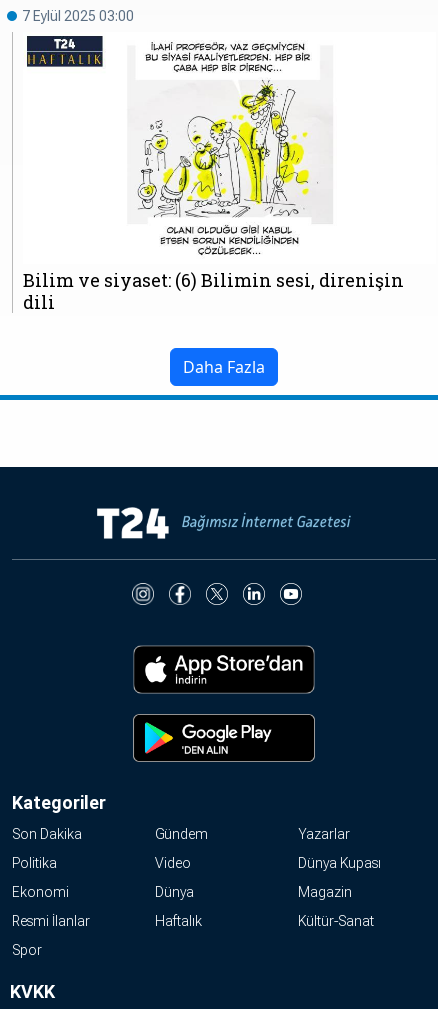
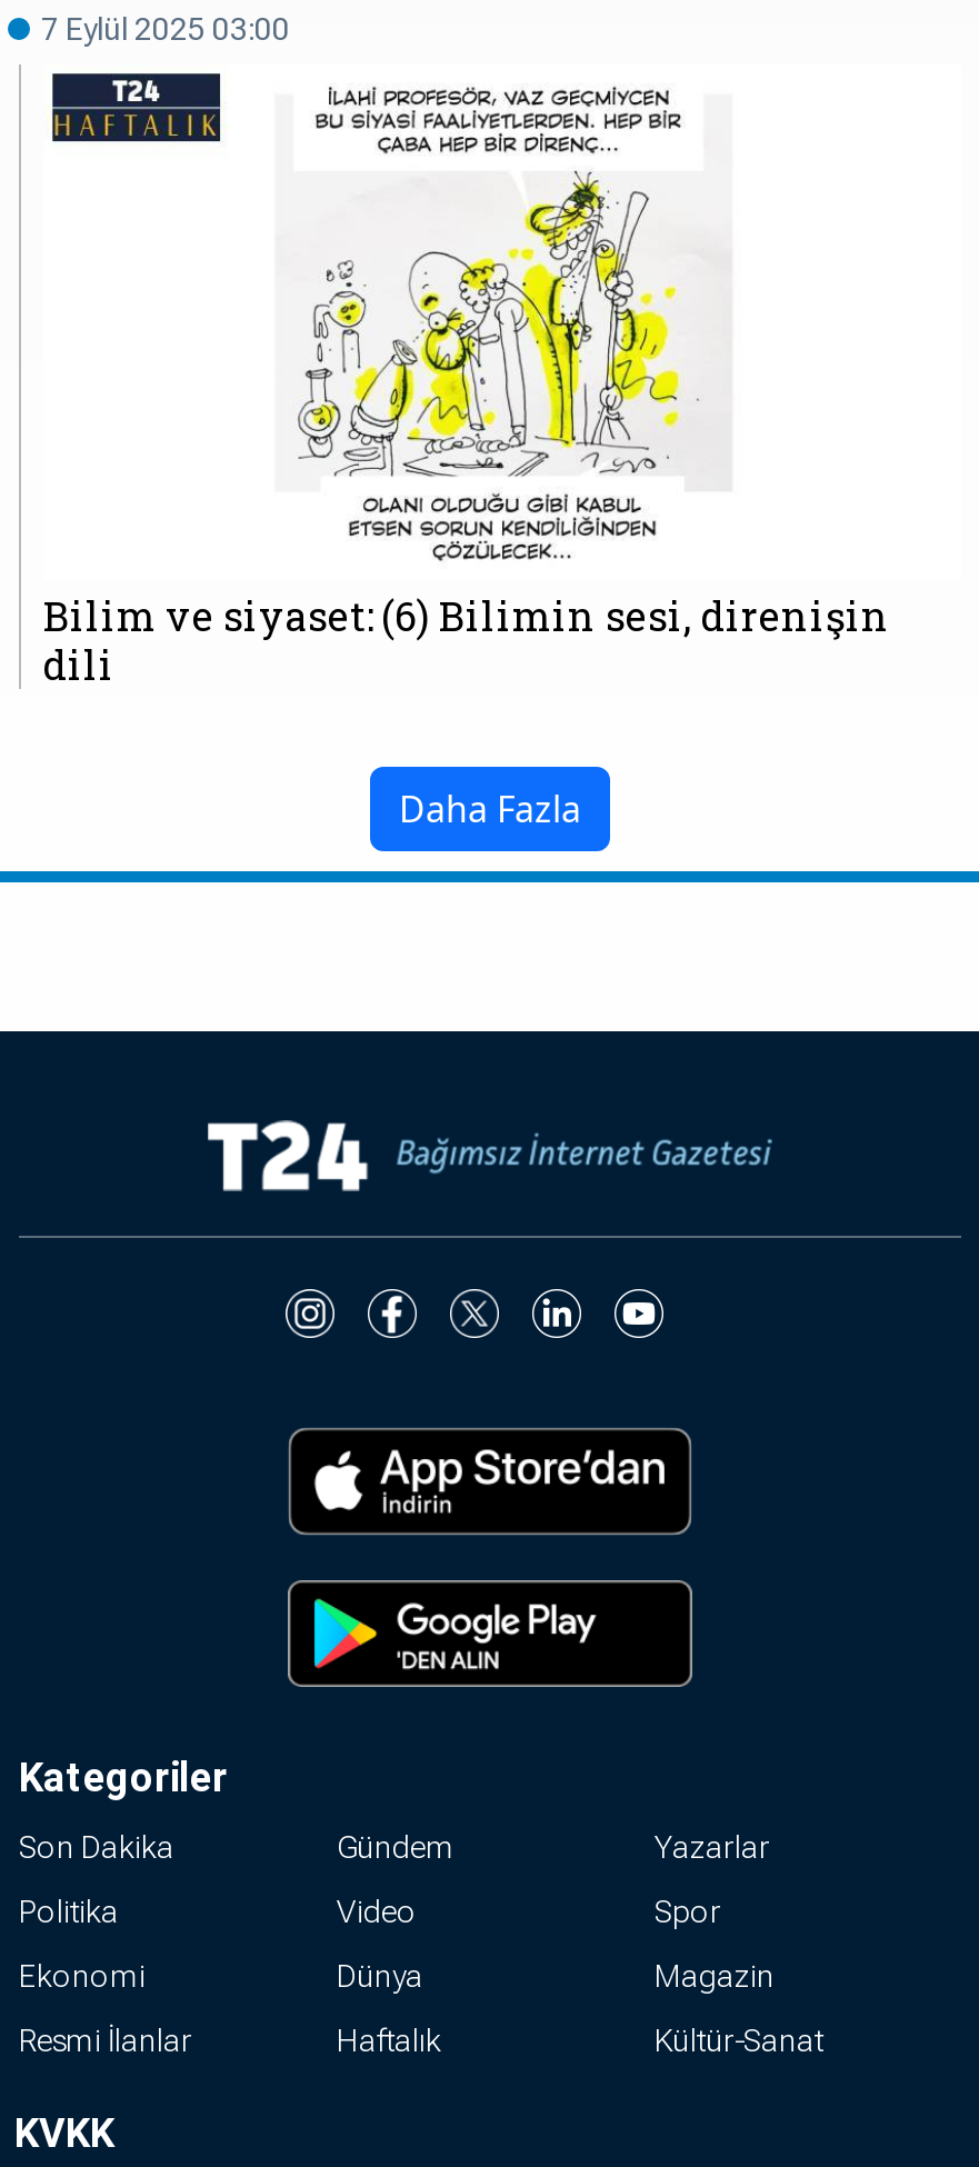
- Dünya Kupası

moved up: Spor
